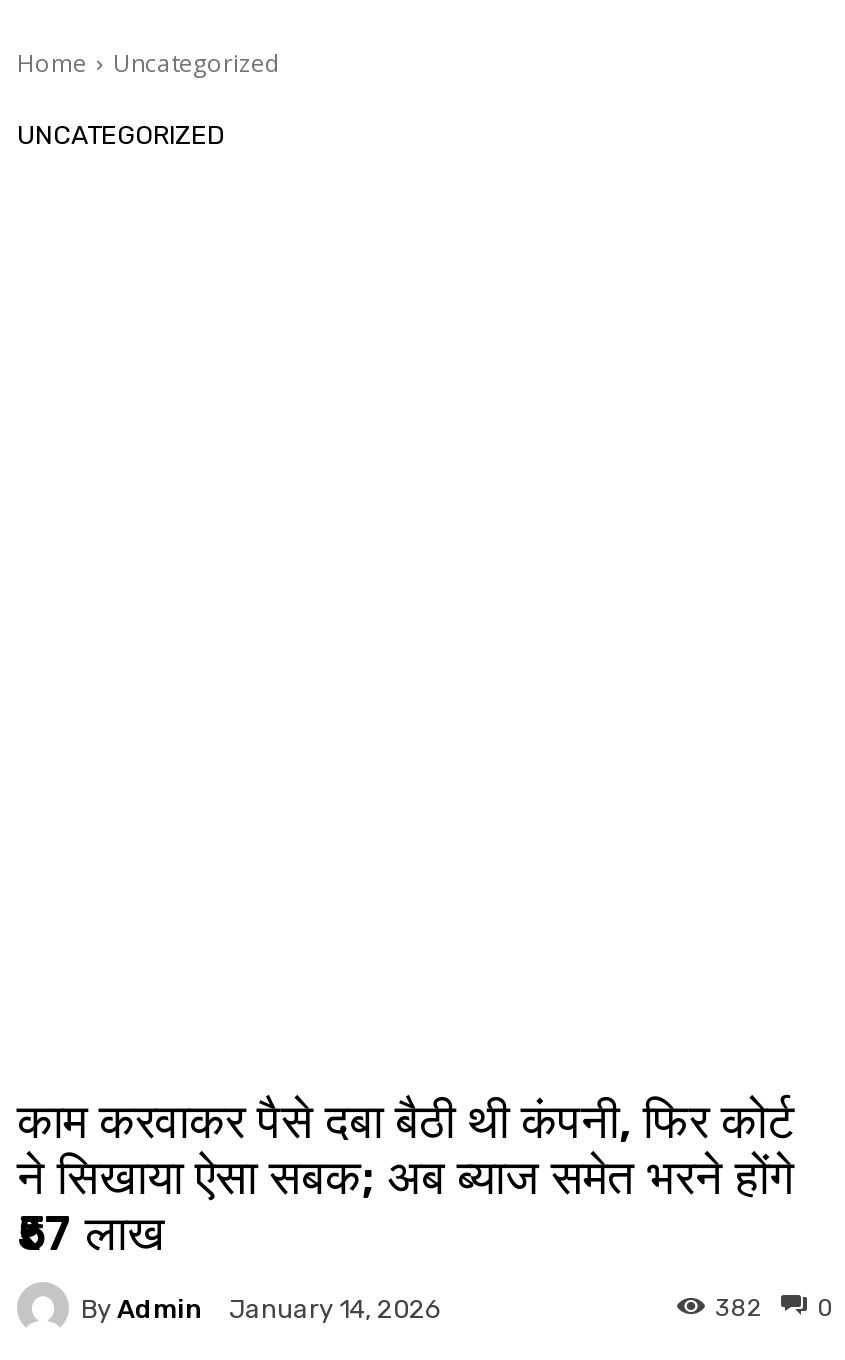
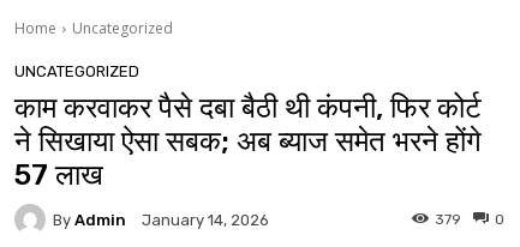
- 382 0
+ 379 0
